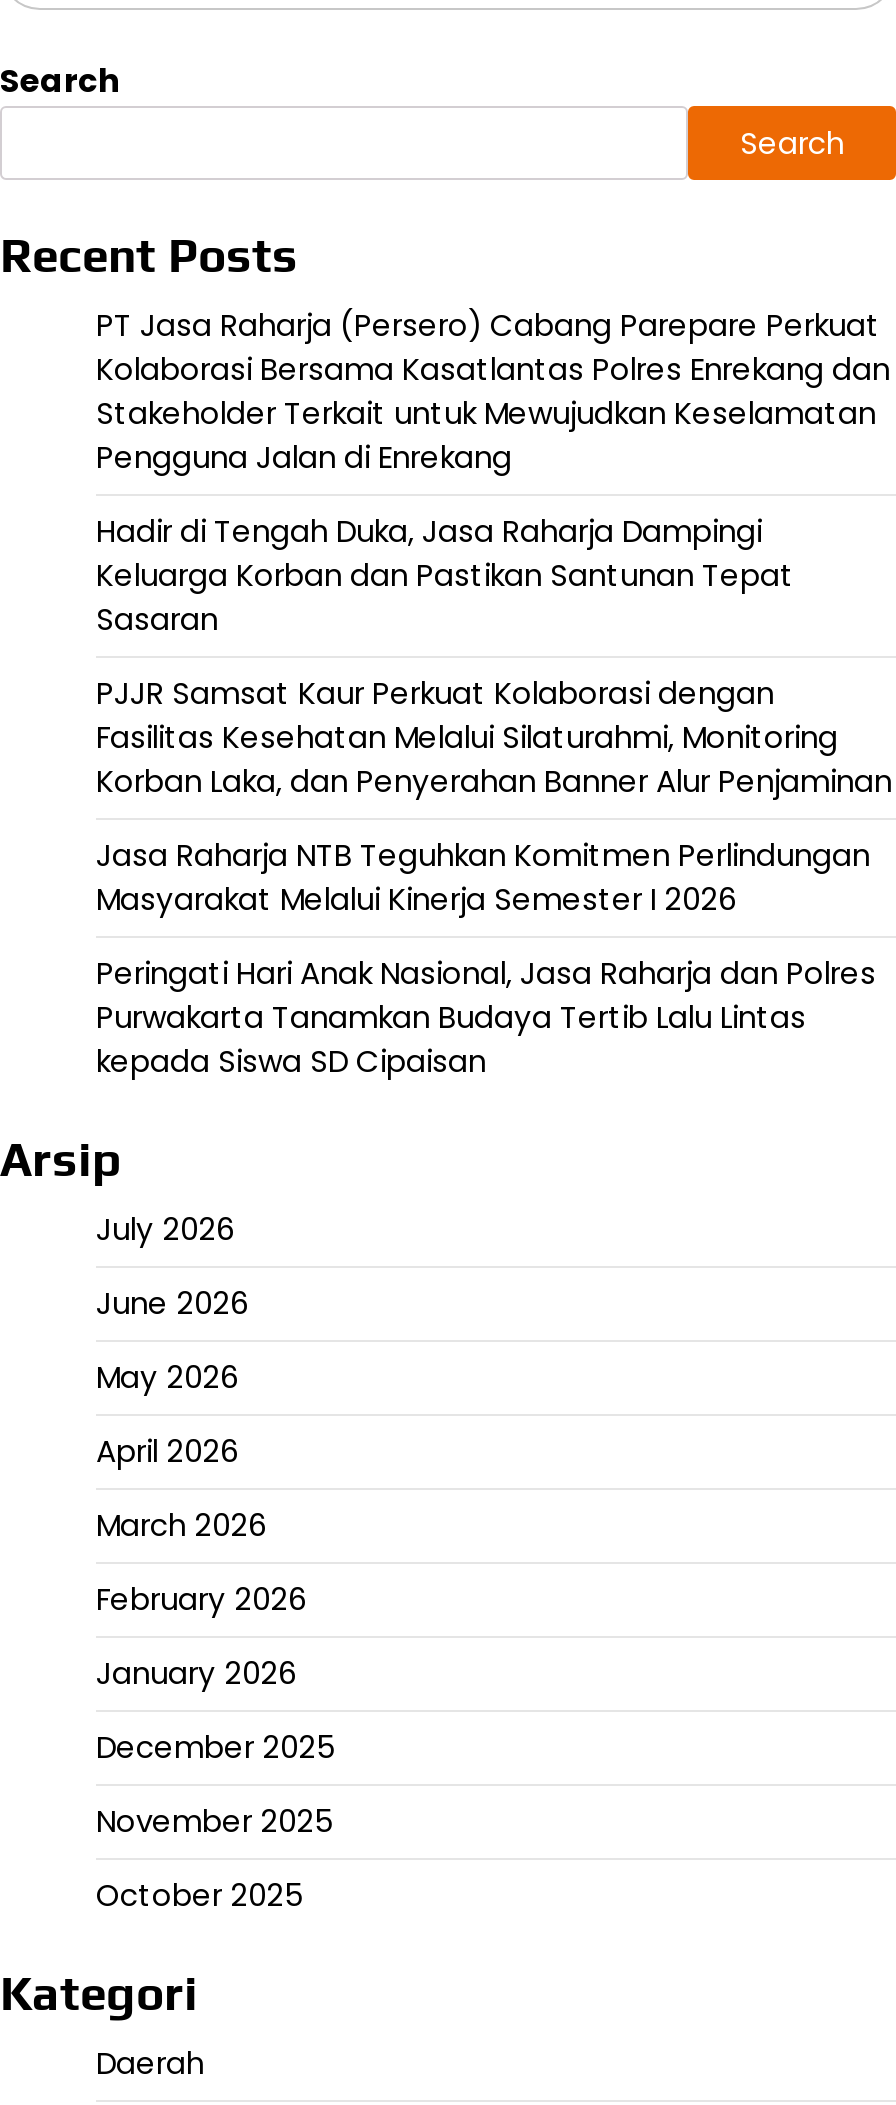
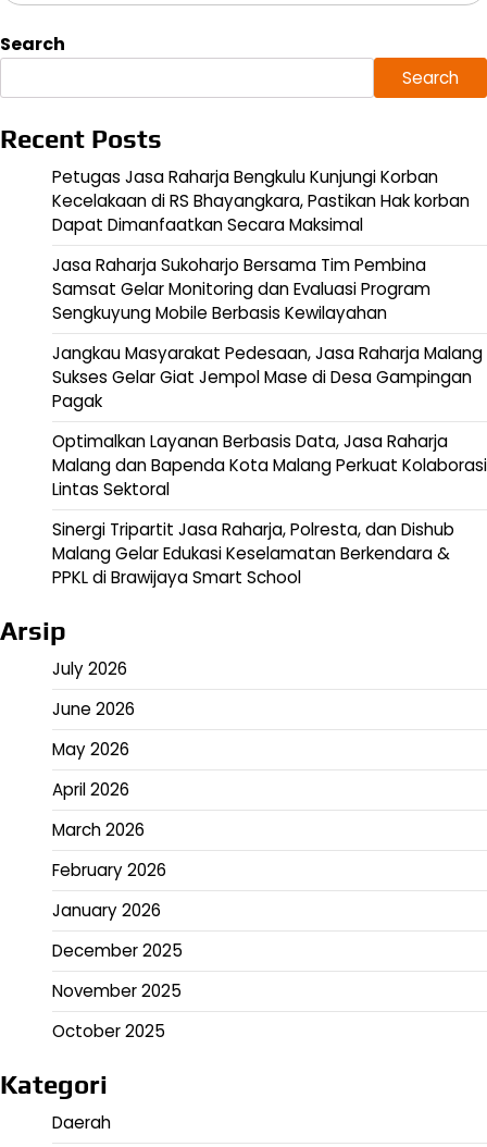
- PT Jasa Raharja (Persero) Cabang Parepare Perkuat
- Kolaborasi Bersama Kasatlantas Polres Enrekang dan
- Stakeholder Terkait untuk Mewujudkan Keselamatan
- Pengguna Jalan di Enrekang
+ Petugas Jasa Raharja Bengkulu Kunjungi Korban
+ Kecelakaan di RS Bhayangkara, Pastikan Hak korban
+ Dapat Dimanfaatkan Secara Maksimal

- Hadir di Tengah Duka, Jasa Raharja Dampingi
- Keluarga Korban dan Pastikan Santunan Tepat
- Sasaran
+ Jasa Raharja Sukoharjo Bersama Tim Pembina
+ Samsat Gelar Monitoring dan Evaluasi Program
+ Sengkuyung Mobile Berbasis Kewilayahan

- PJJR Samsat Kaur Perkuat Kolaborasi dengan
- Fasilitas Kesehatan Melalui Silaturahmi, Monitoring
- Korban Laka, dan Penyerahan Banner Alur Penjaminan
+ Jangkau Masyarakat Pedesaan, Jasa Raharja Malang
+ Sukses Gelar Giat Jempol Mase di Desa Gampingan
+ Pagak

- Jasa Raharja NTB Teguhkan Komitmen Perlindungan
- Masyarakat Melalui Kinerja Semester I 2026
+ Optimalkan Layanan Berbasis Data, Jasa Raharja
+ Malang dan Bapenda Kota Malang Perkuat Kolaborasi
+ Lintas Sektoral

- Peringati Hari Anak Nasional, Jasa Raharja dan Polres
- Purwakarta Tanamkan Budaya Tertib Lalu Lintas
- kepada Siswa SD Cipaisan
+ Sinergi Tripartit Jasa Raharja, Polresta, dan Dishub
+ Malang Gelar Edukasi Keselamatan Berkendara &
+ PPKL di Brawijaya Smart School
